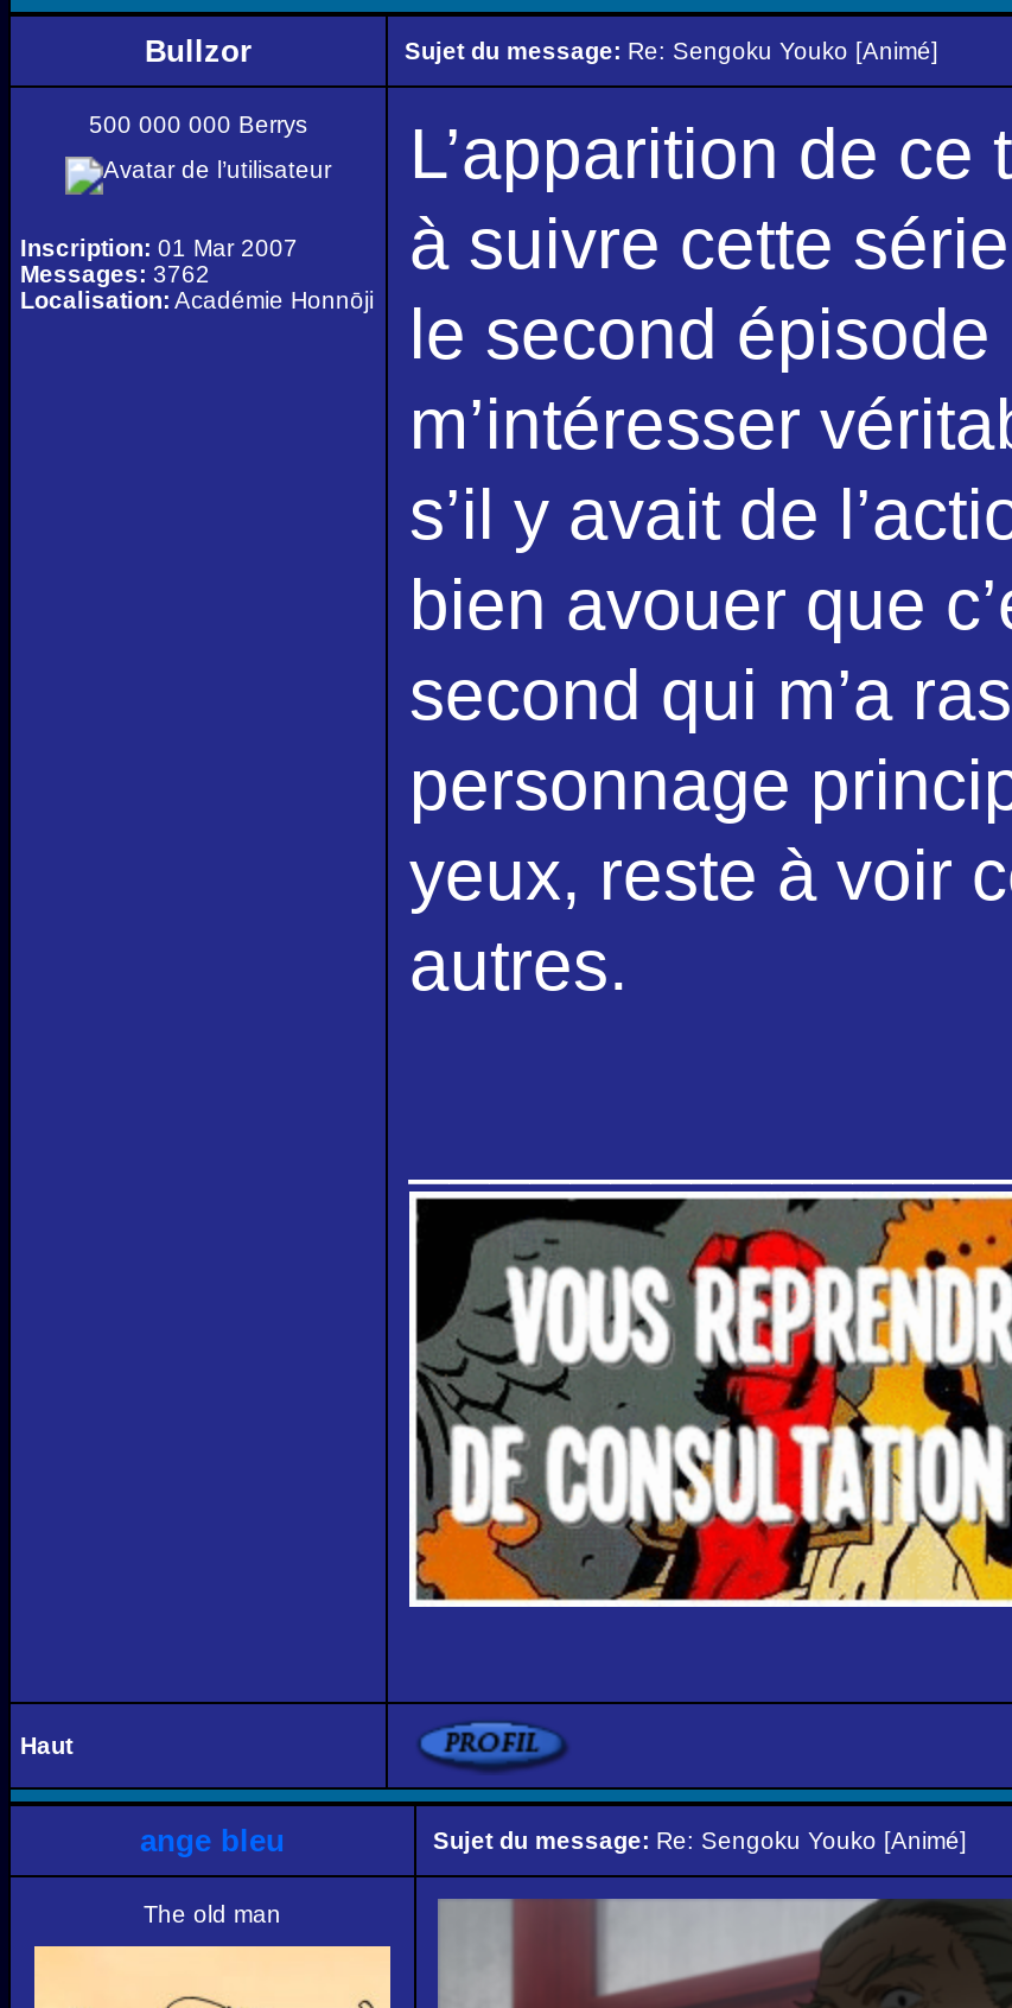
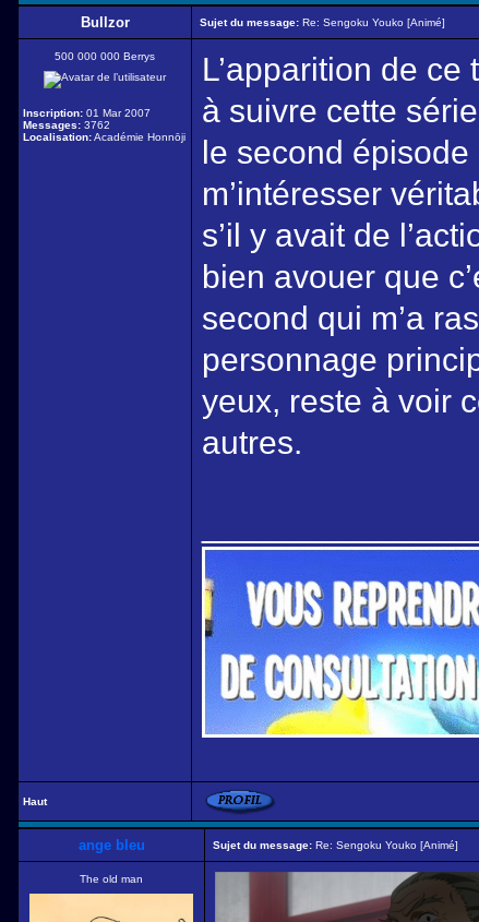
- [image]
+ [image]
